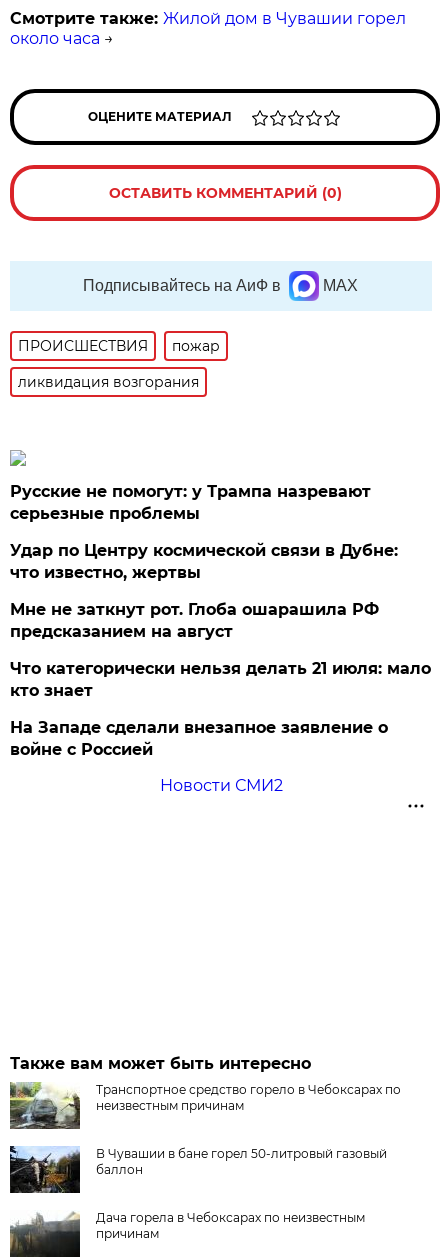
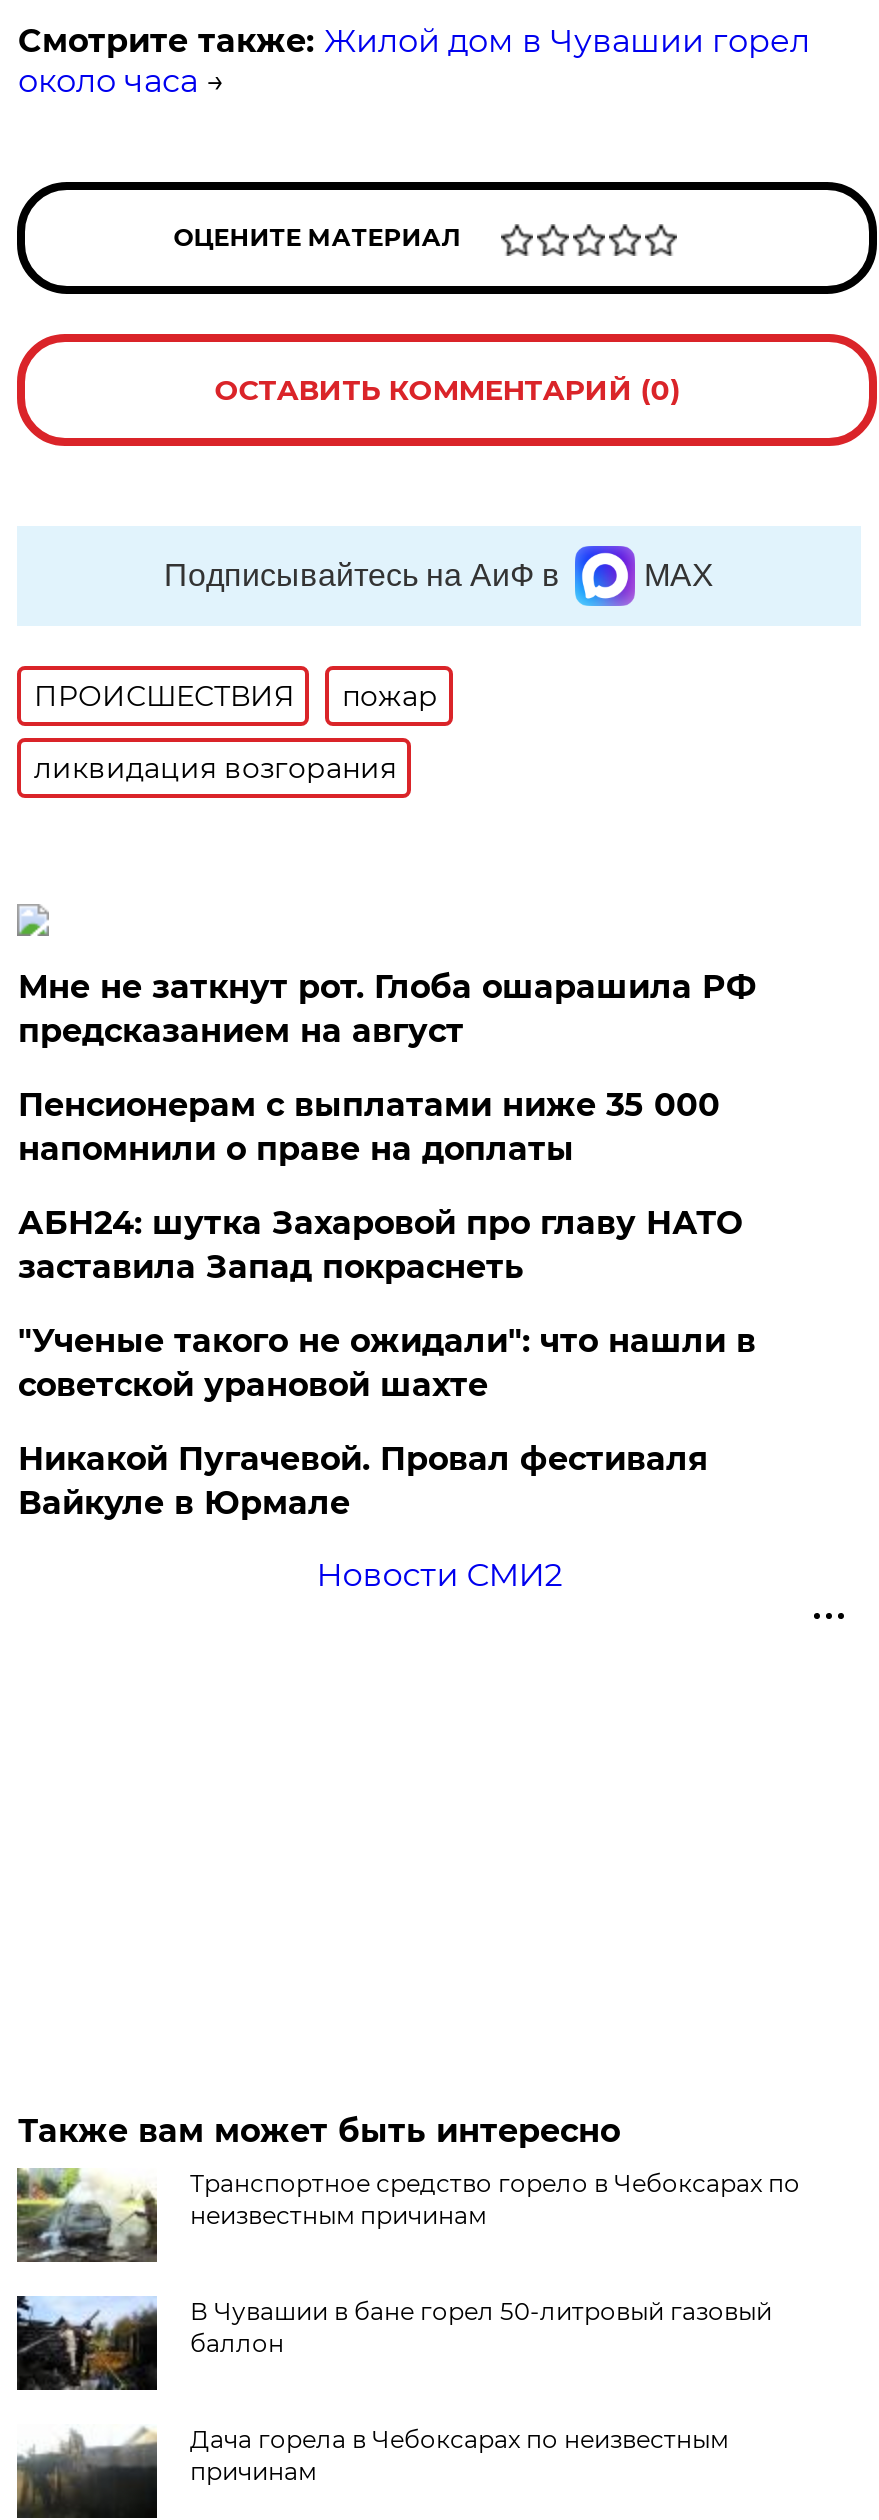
- Русские не помогут: у Трампа назревают
- серьезные проблемы
- Удар по Центру космической связи в Дубне:
- что известно, жертвы

moved up: Мне не заткнут рот. Глоба ошарашила РФ | предсказанием на август

- Что категорически нельзя делать 21 июля: мало
- кто знает
- На Западе сделали внезапное заявление о
- войне с Россией
+ Пенсионерам с выплатами ниже 35 000
+ напомнили о праве на доплаты
+ АБН24: шутка Захаровой про главу НАТО
+ заставила Запад покраснеть
+ "Ученые такого не ожидали": что нашли в
+ советской урановой шахте
+ Никакой Пугачевой. Провал фестиваля
+ Вайкуле в Юрмале
